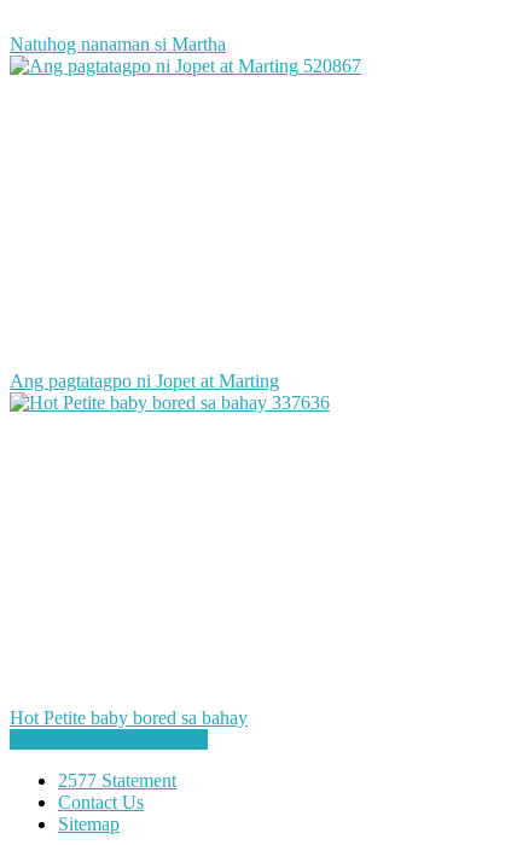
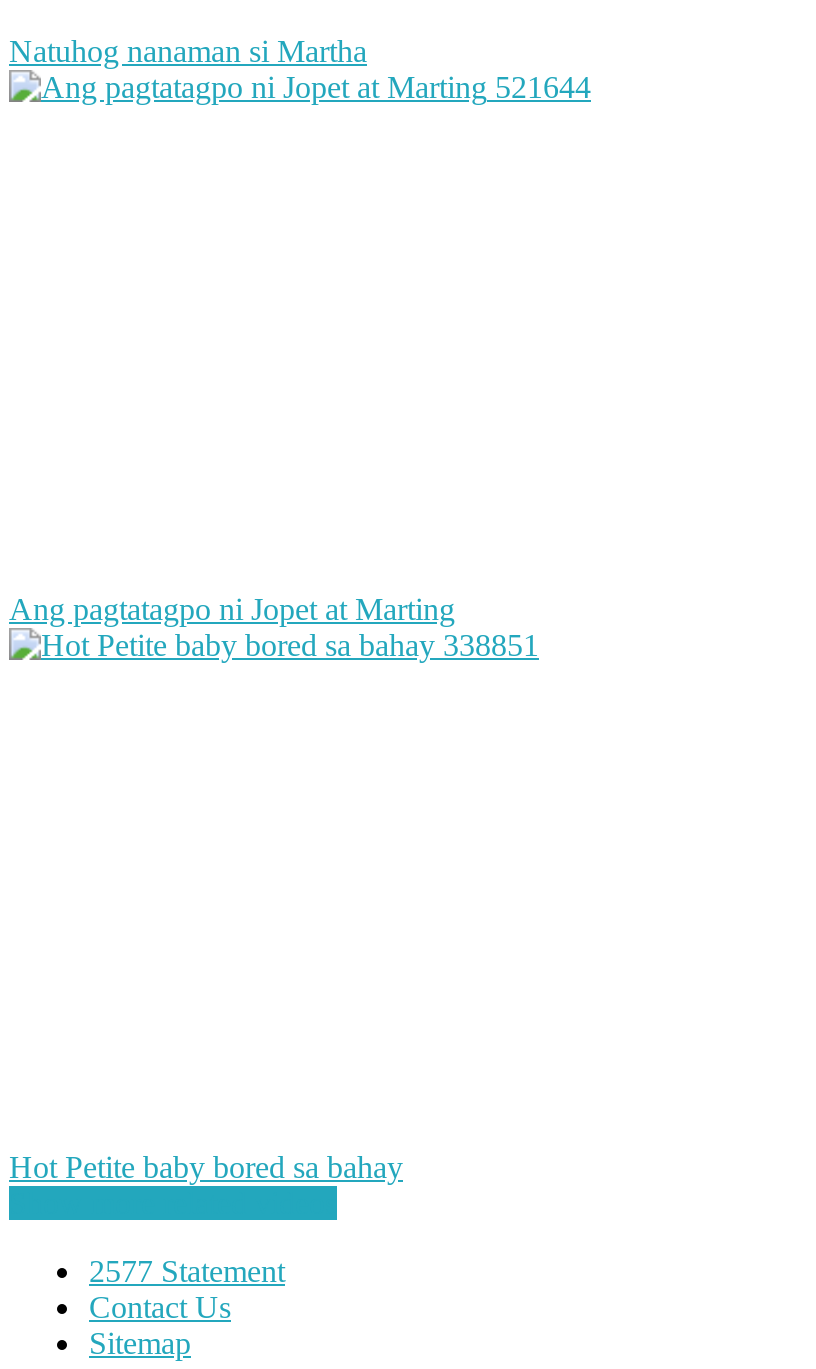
- 520867
+ 521644

- 337636
+ 338851
